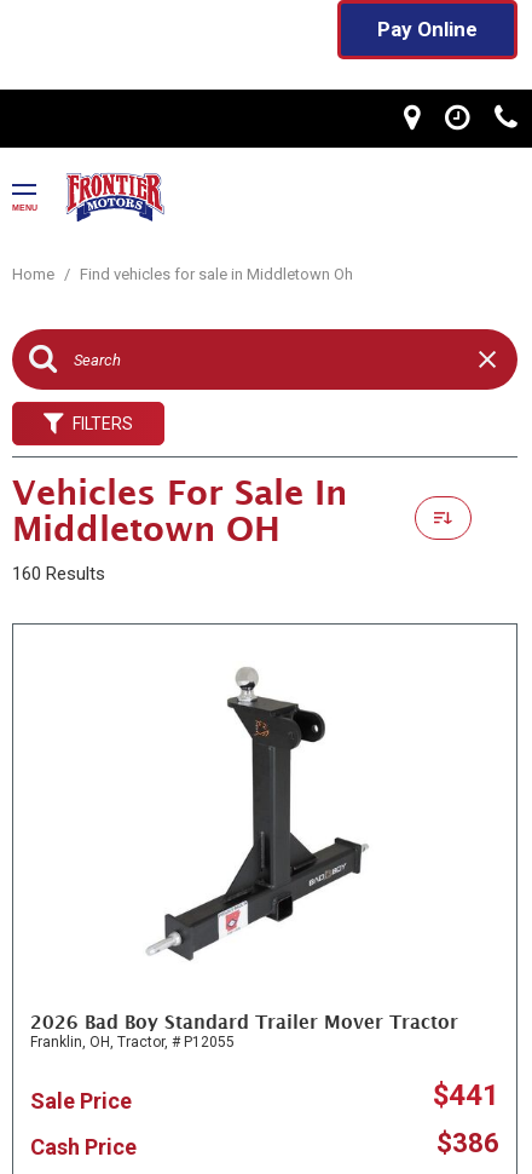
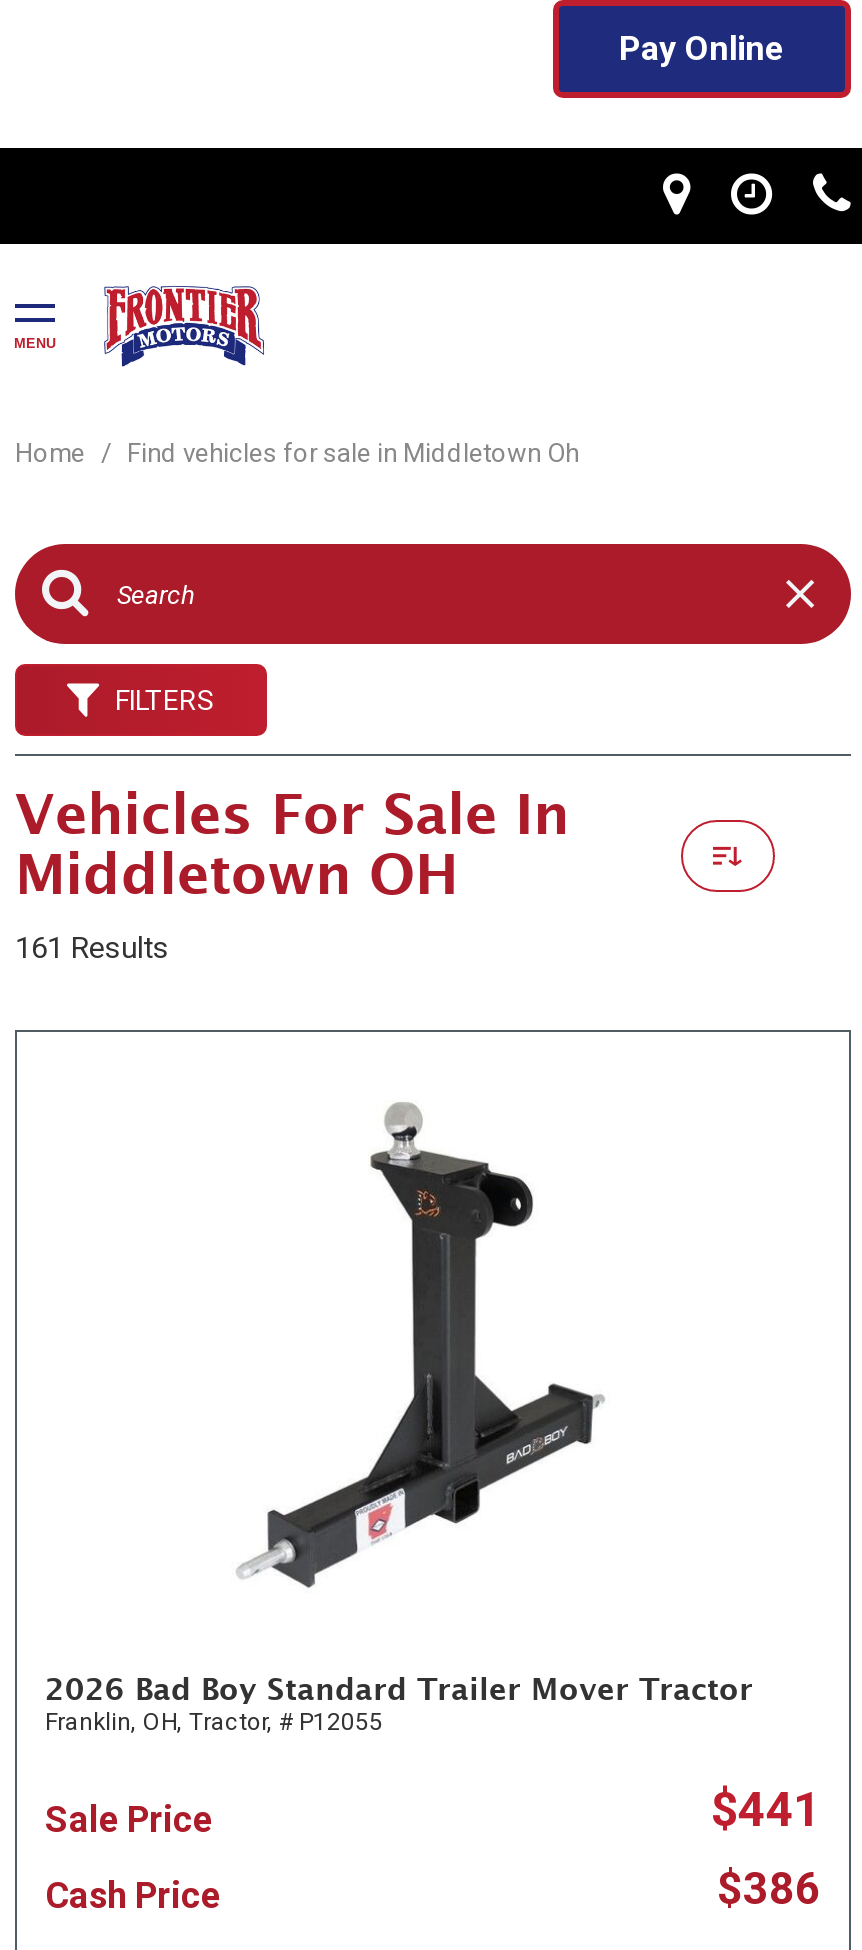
- 160 Results
+ 161 Results
